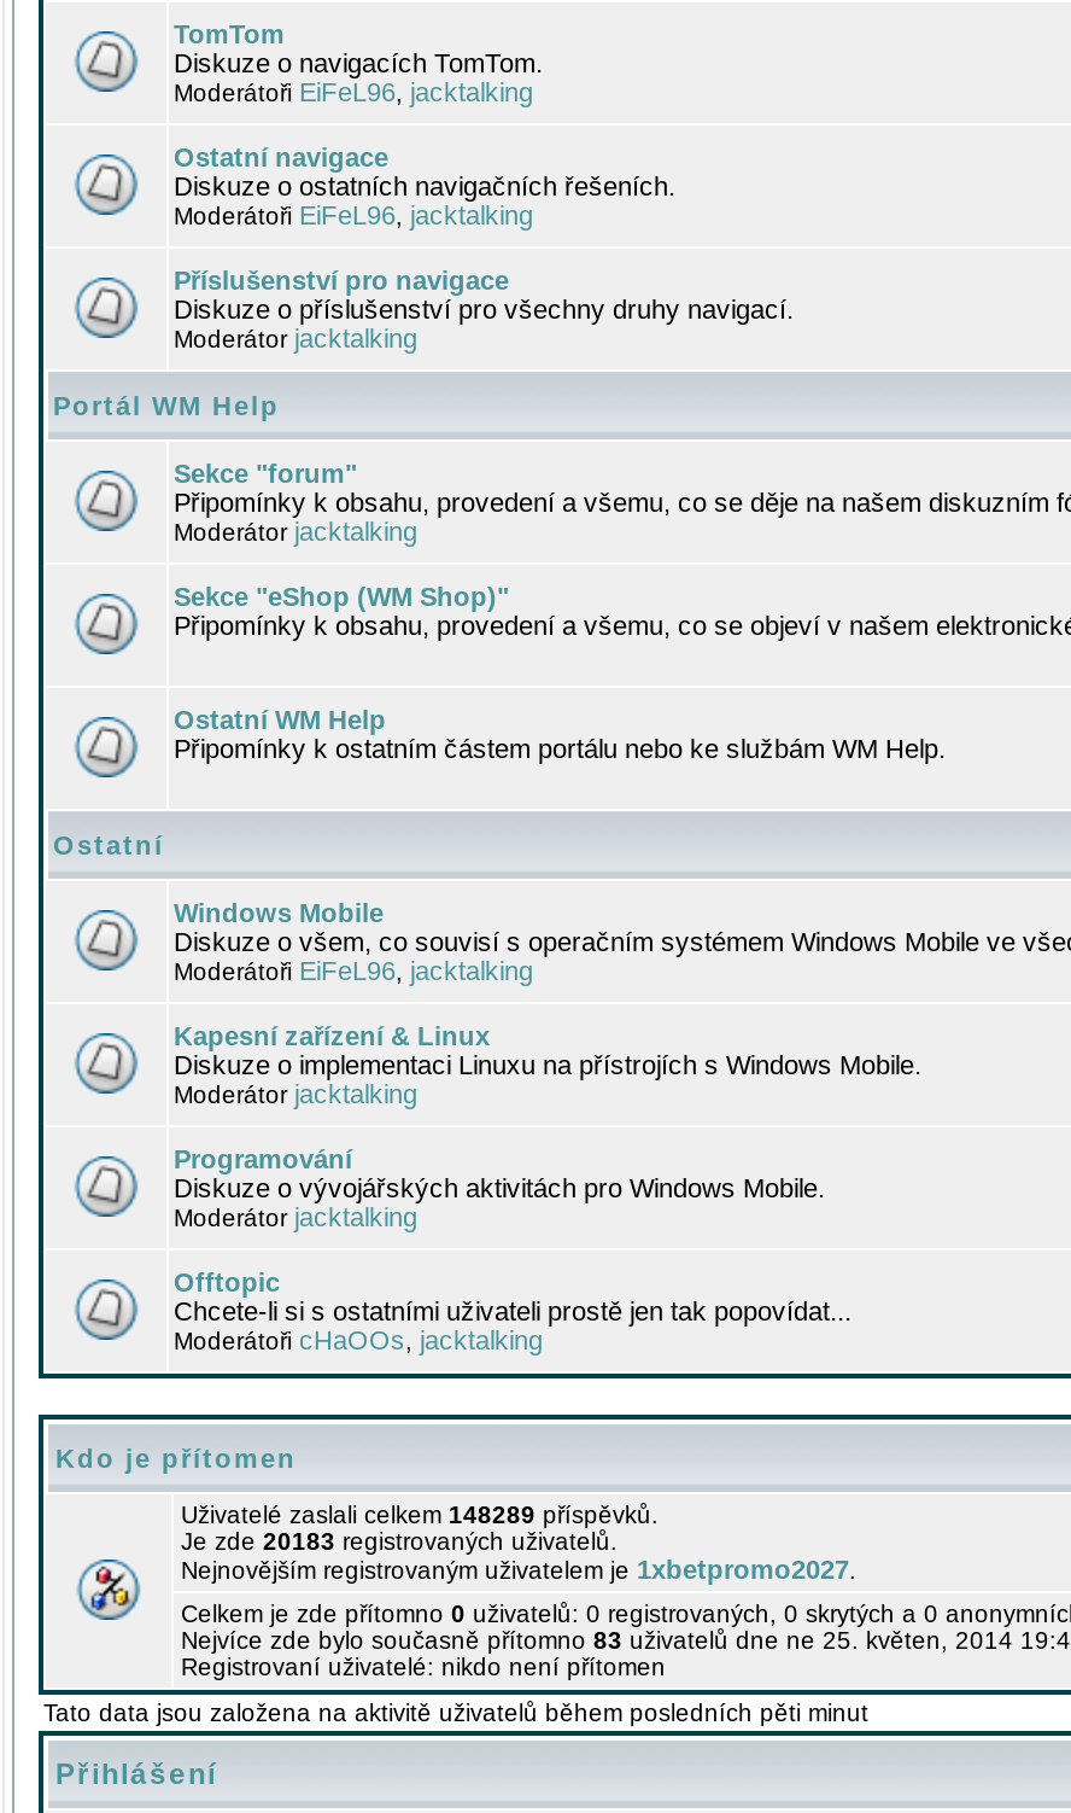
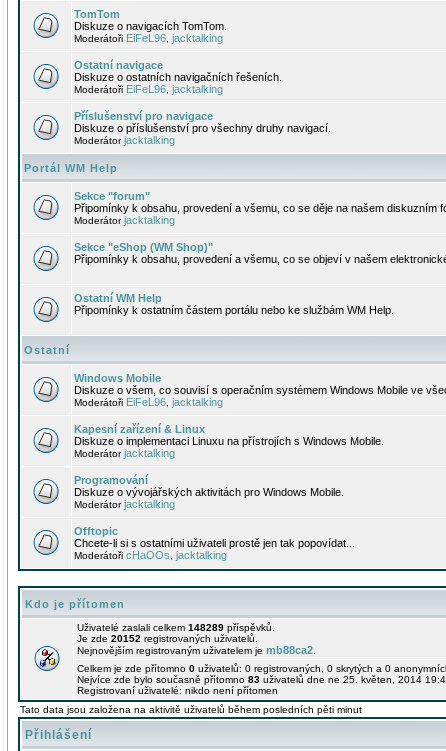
- Je zde 20183 registrovaných uživatelů.
+ Je zde 20152 registrovaných uživatelů.

- Nejnovějším registrovaným uživatelem je 1xbetpromo2027.
+ Nejnovějším registrovaným uživatelem je mb88ca2.
